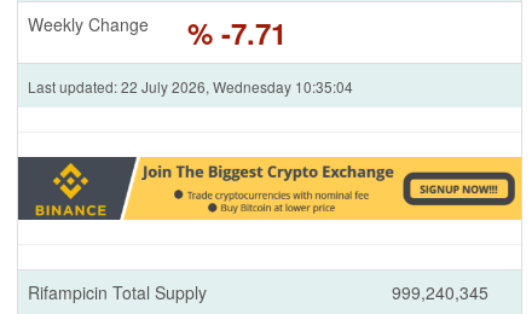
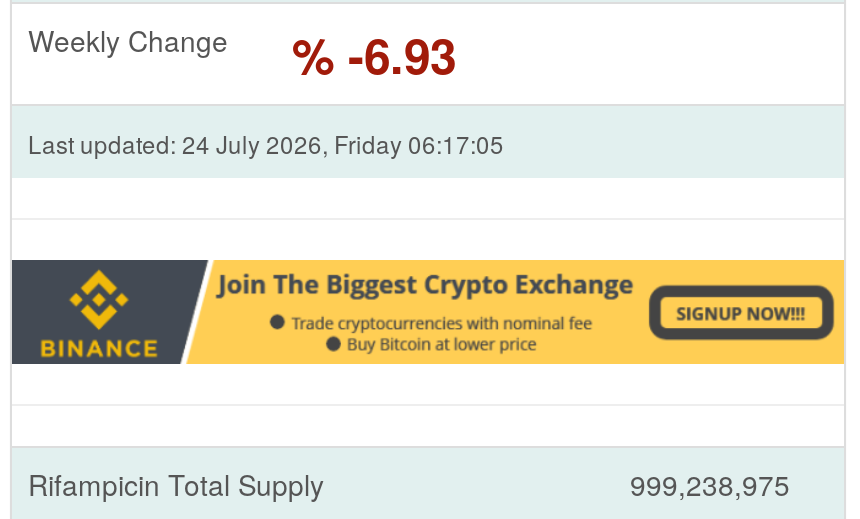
- Weekly Change % -7.71
+ Weekly Change % -6.93

- Last updated: 22 July 2026, Wednesday 10:35:04
+ Last updated: 24 July 2026, Friday 06:17:05

- 999,240,345
+ 999,238,975
